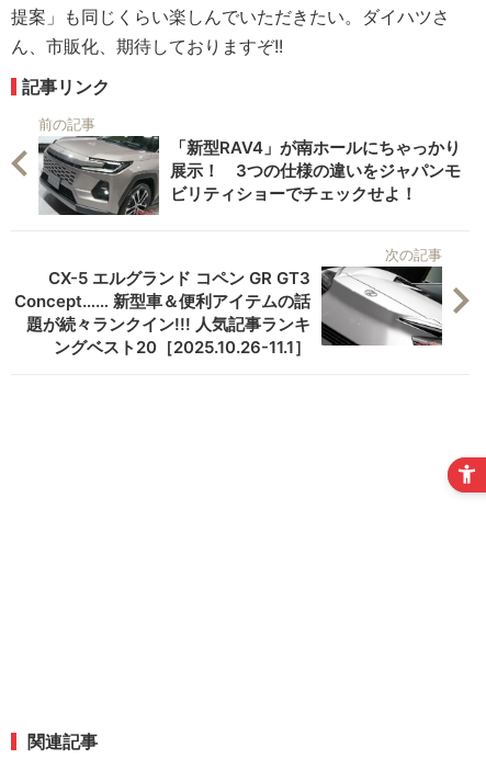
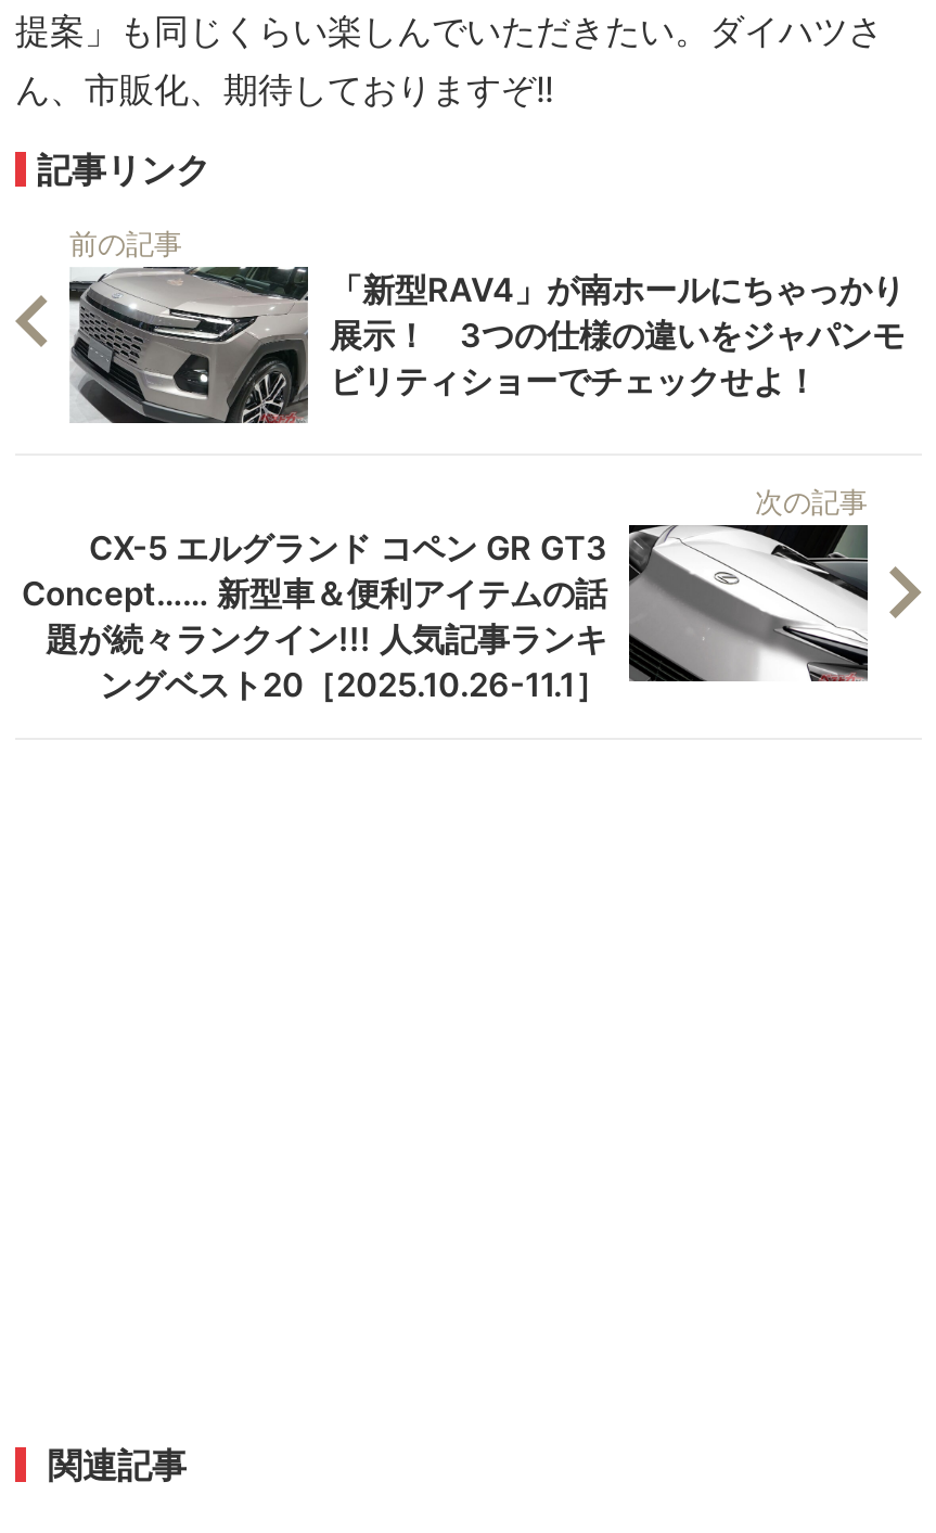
- [image]
